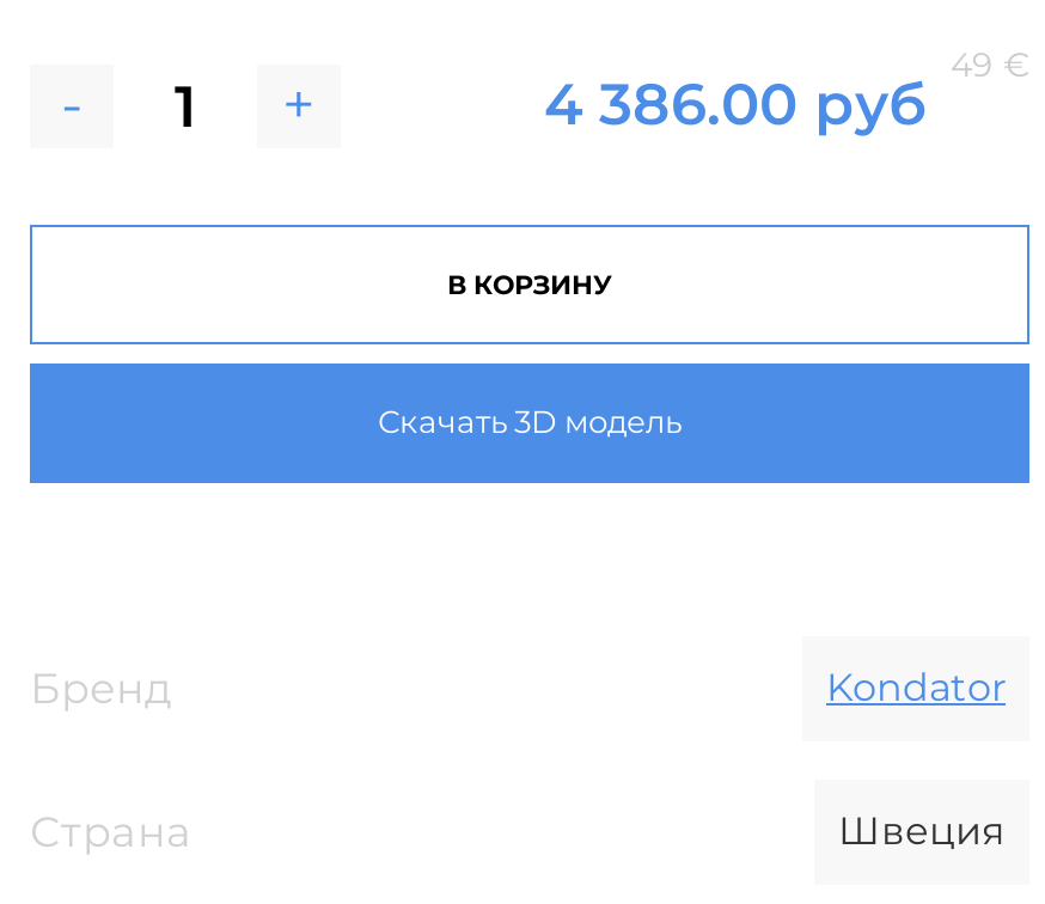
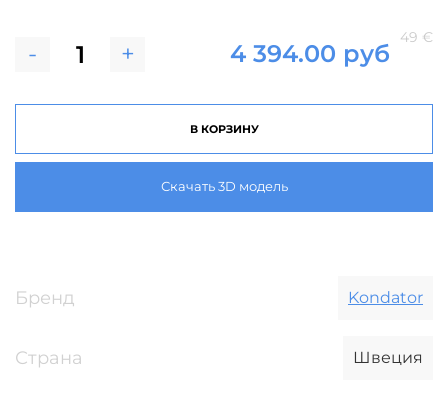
- 4 386.00 руб
+ 4 394.00 руб
